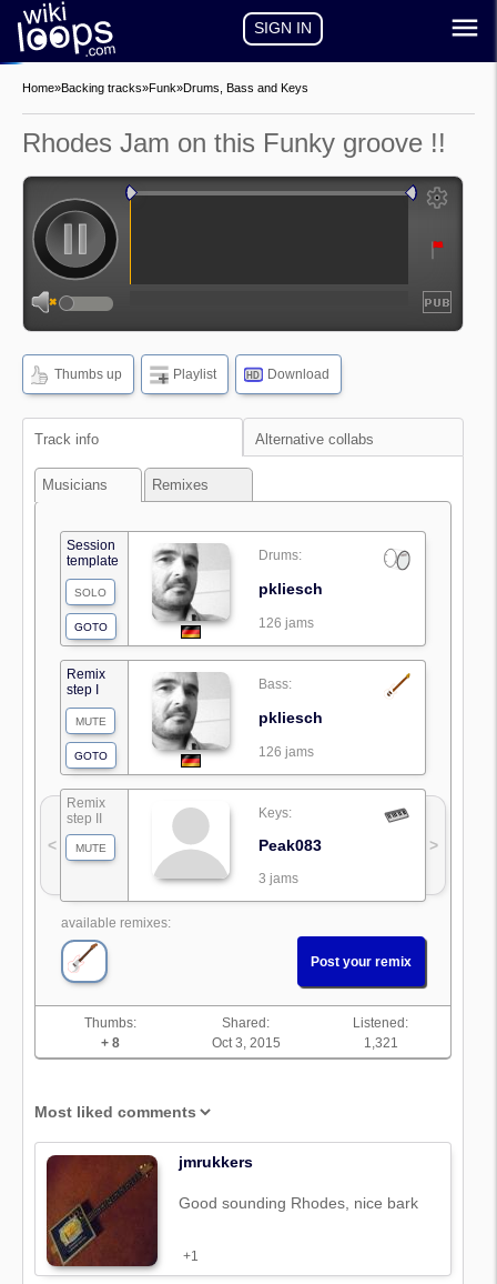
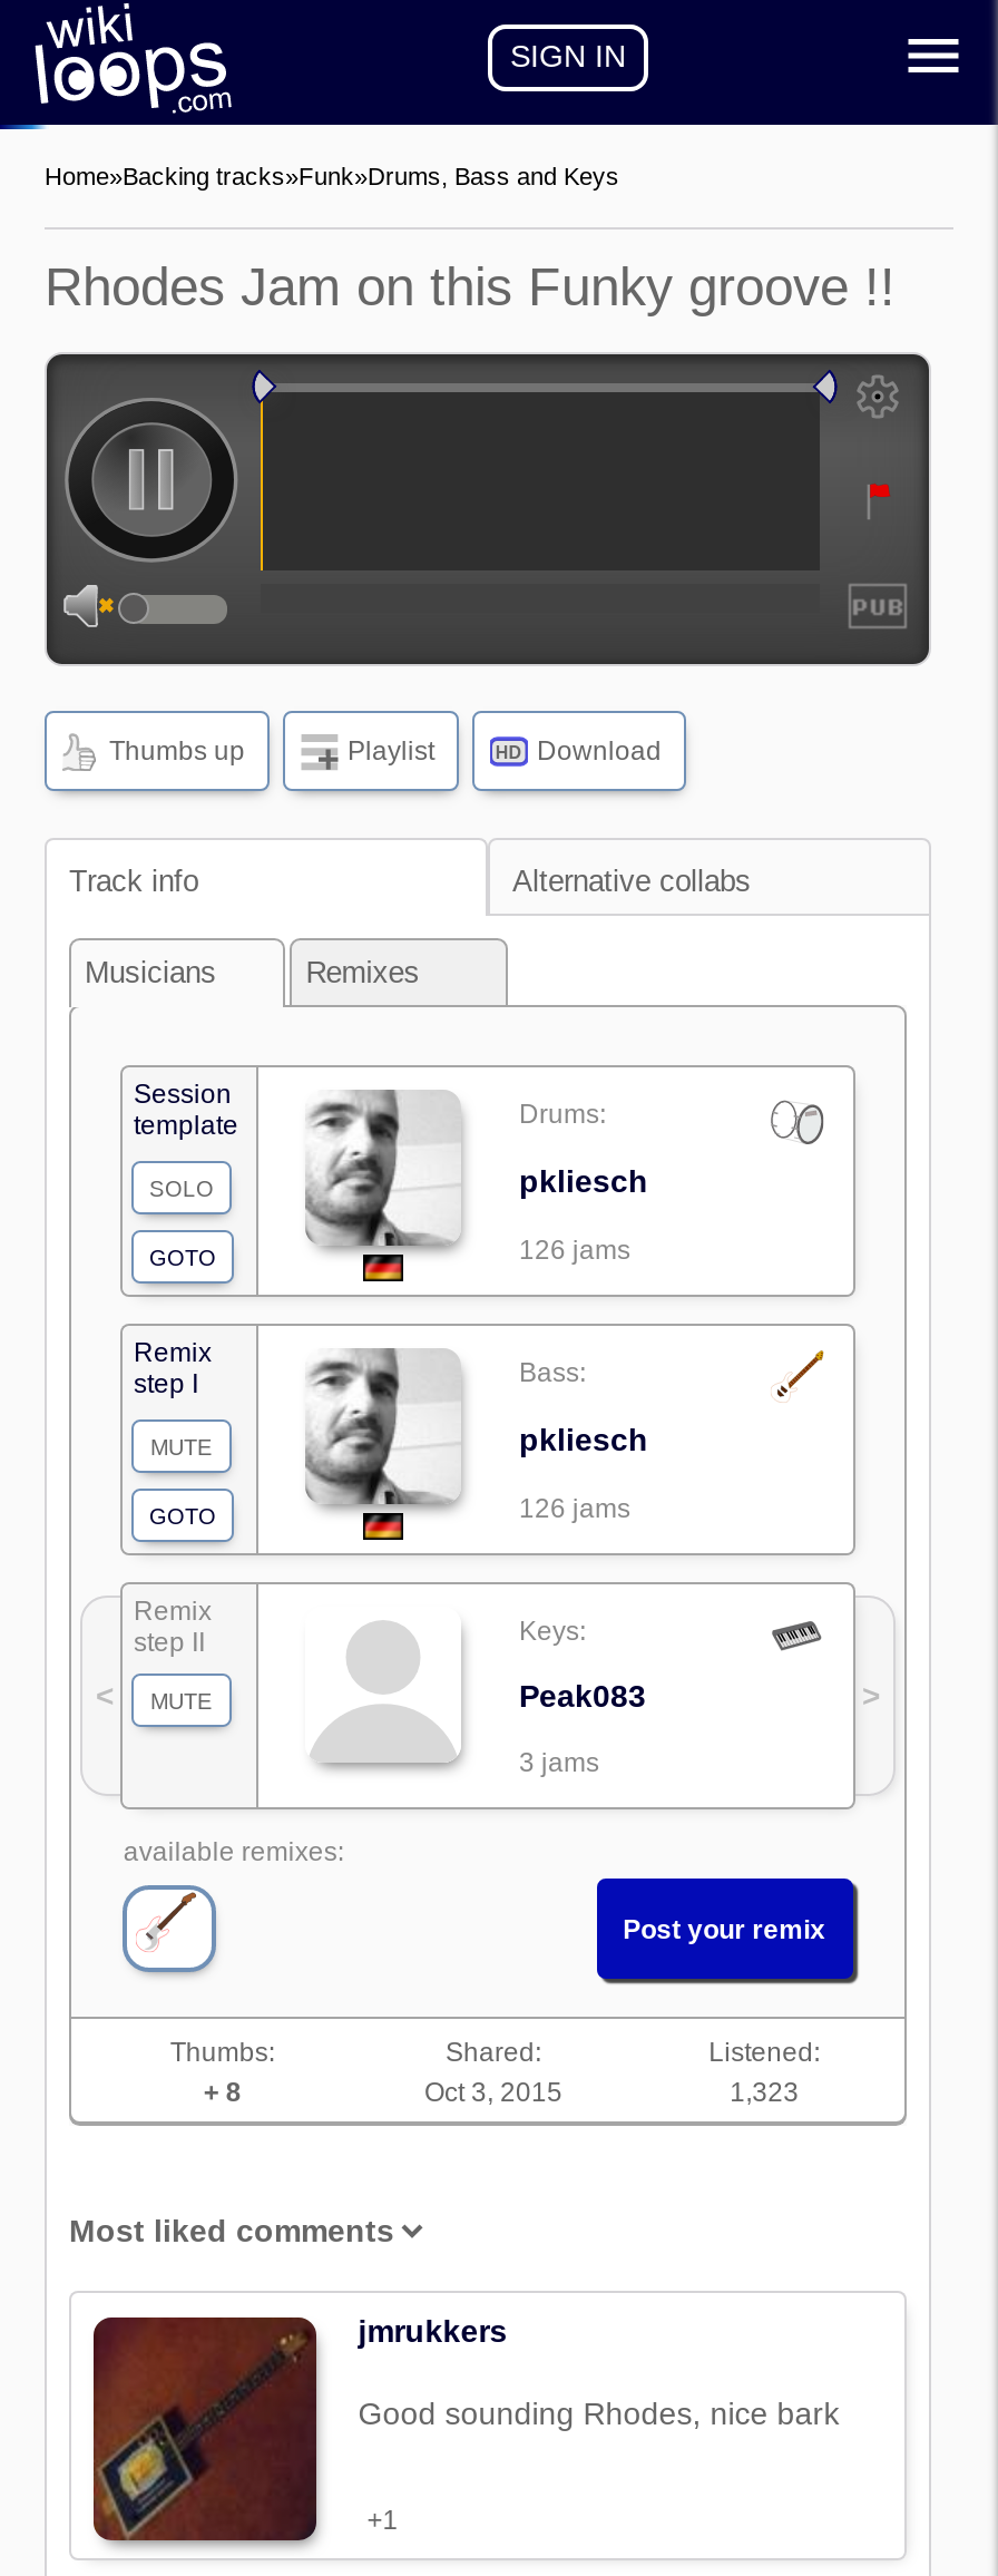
- 1,321
+ 1,323
